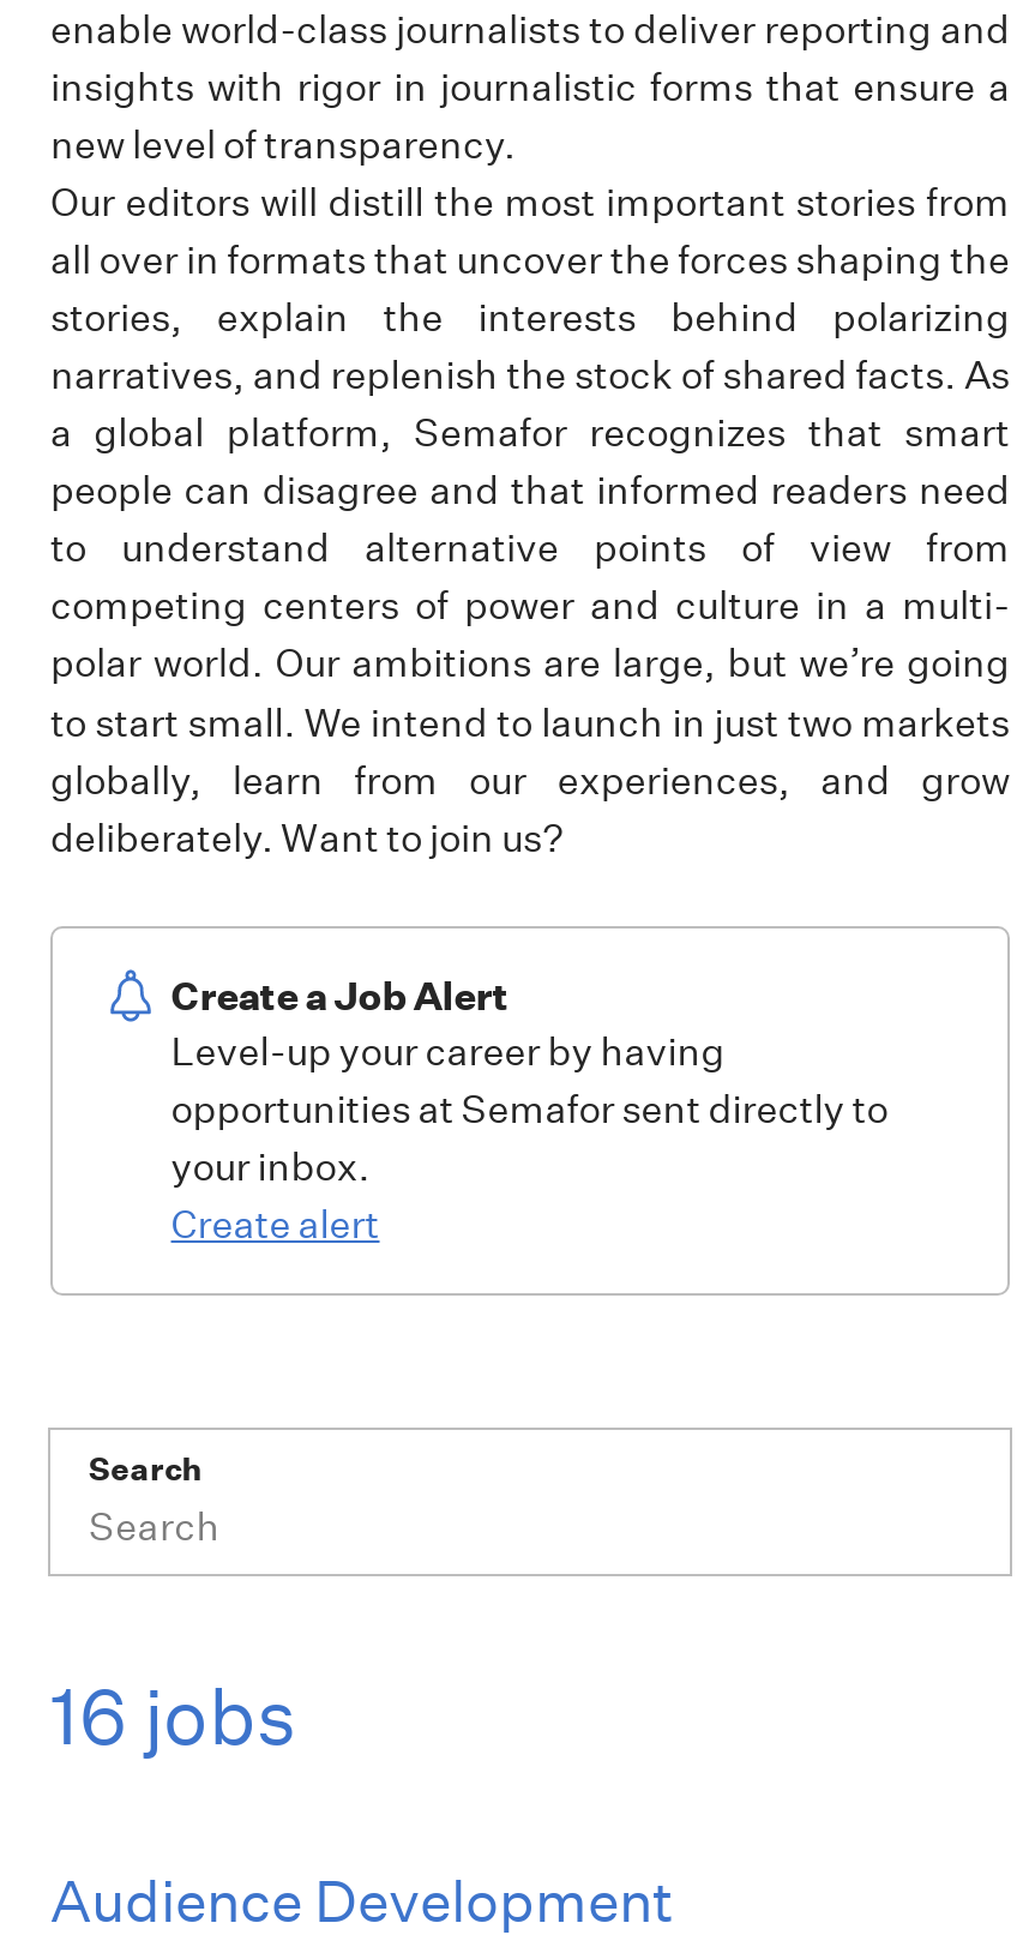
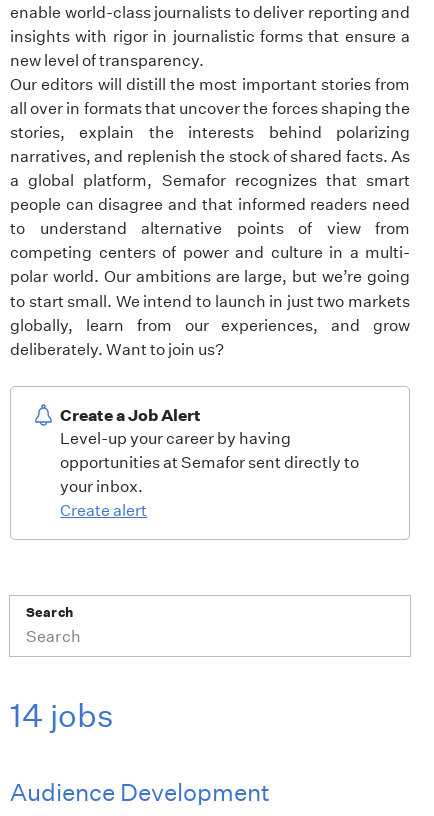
- 16 jobs
+ 14 jobs
